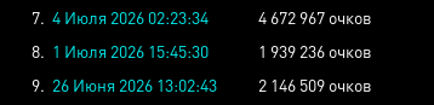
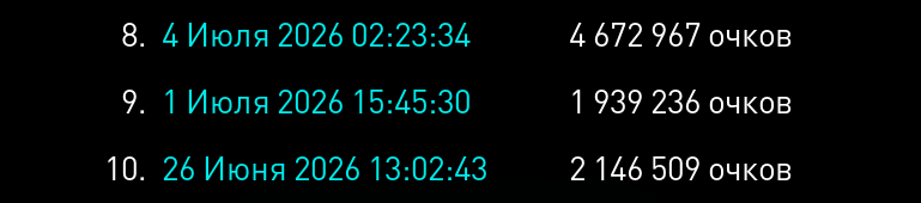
- 7. 4 Июля 2026 02:23:34
+ 8. 4 Июля 2026 02:23:34

- 8. 1 Июля 2026 15:45:30
+ 9. 1 Июля 2026 15:45:30

- 9. 26 Июня 2026 13:02:43 2 146 509 очков
+ 10. 26 Июня 2026 13:02:43 2 146 509 очков
